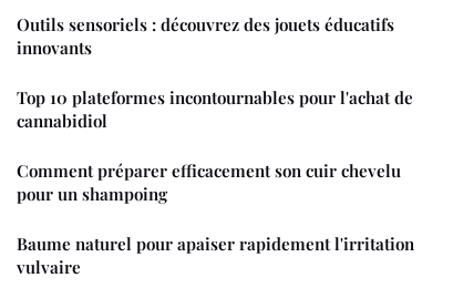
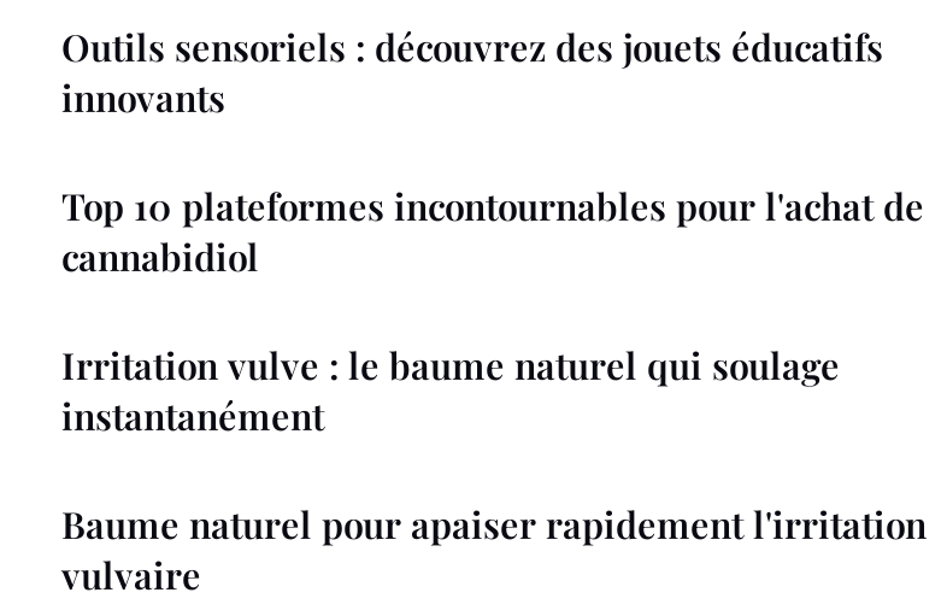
- Comment préparer efficacement son cuir chevelu
- pour un shampoing
+ Irritation vulve : le baume naturel qui soulage
+ instantanément
